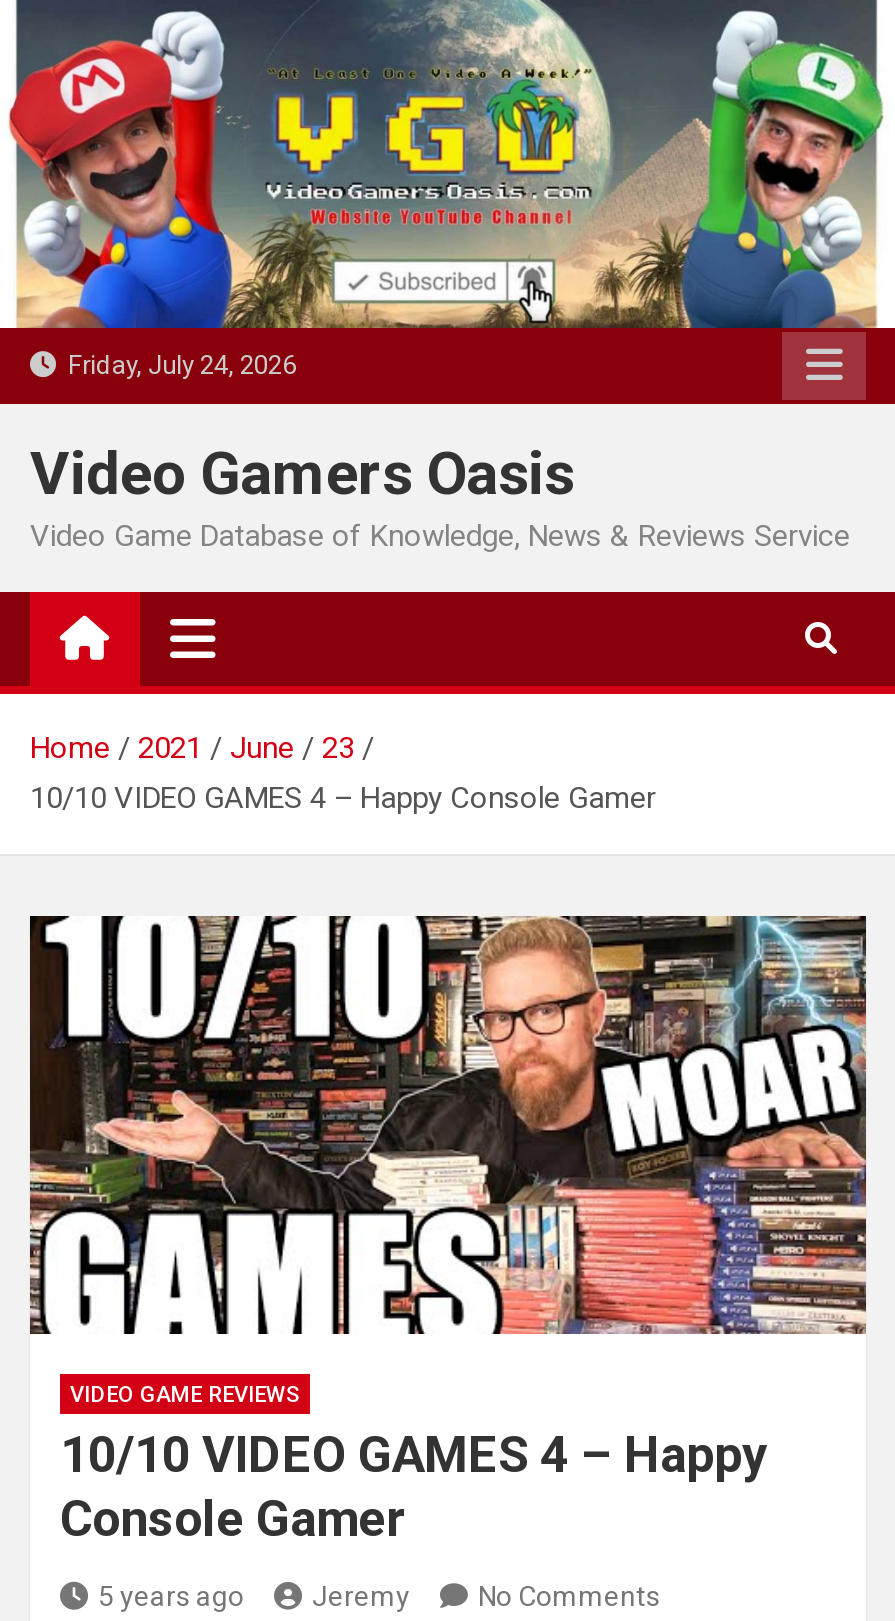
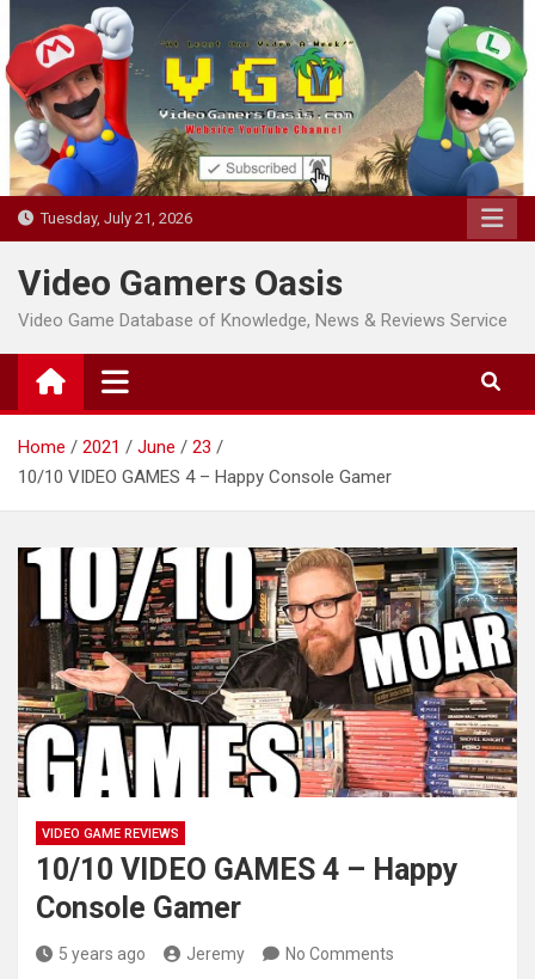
- Friday, July 24, 2026
+ Tuesday, July 21, 2026
